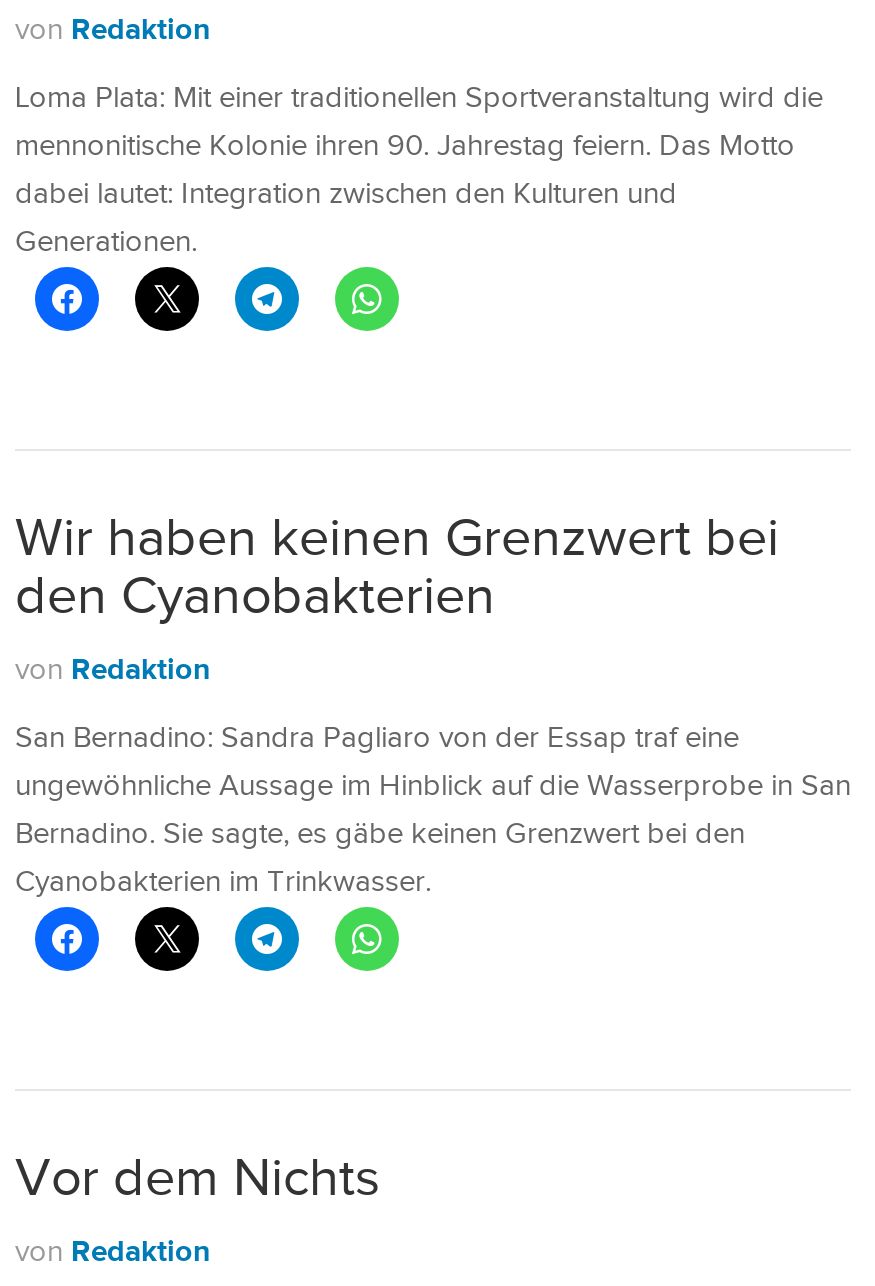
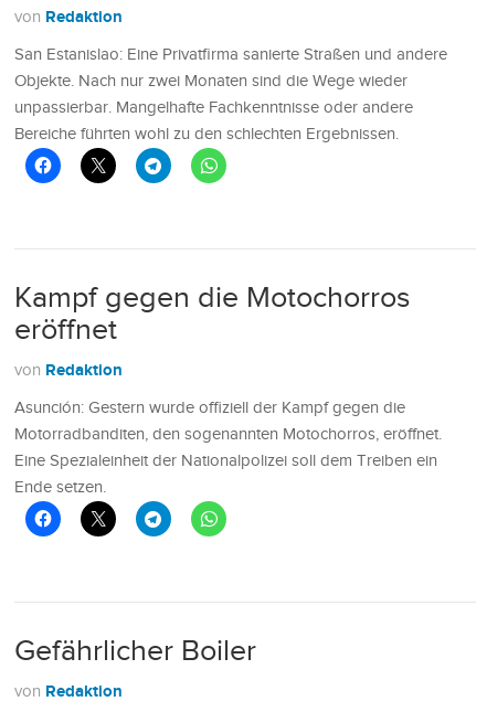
- Loma Plata: Mit einer traditionellen Sportveranstaltung wird die
- mennonitische Kolonie ihren 90. Jahrestag feiern. Das Motto
- dabei lautet: Integration zwischen den Kulturen und
- Generationen.
+ San Estanislao: Eine Privatfirma sanierte Straßen und andere
+ Objekte. Nach nur zwei Monaten sind die Wege wieder
+ unpassierbar. Mangelhafte Fachkenntnisse oder andere
+ Bereiche führten wohl zu den schlechten Ergebnissen.

- Wir haben keinen Grenzwert bei
- den Cyanobakterien
+ Kampf gegen die Motochorros
+ eröffnet

- San Bernadino: Sandra Pagliaro von der Essap traf eine
- ungewöhnliche Aussage im Hinblick auf die Wasserprobe in San
- Bernadino. Sie sagte, es gäbe keinen Grenzwert bei den
- Cyanobakterien im Trinkwasser.
+ Asunción: Gestern wurde offiziell der Kampf gegen die
+ Motorradbanditen, den sogenannten Motochorros, eröffnet.
+ Eine Spezialeinheit der Nationalpolizei soll dem Treiben ein
+ Ende setzen.

- Vor dem Nichts
+ Gefährlicher Boiler
